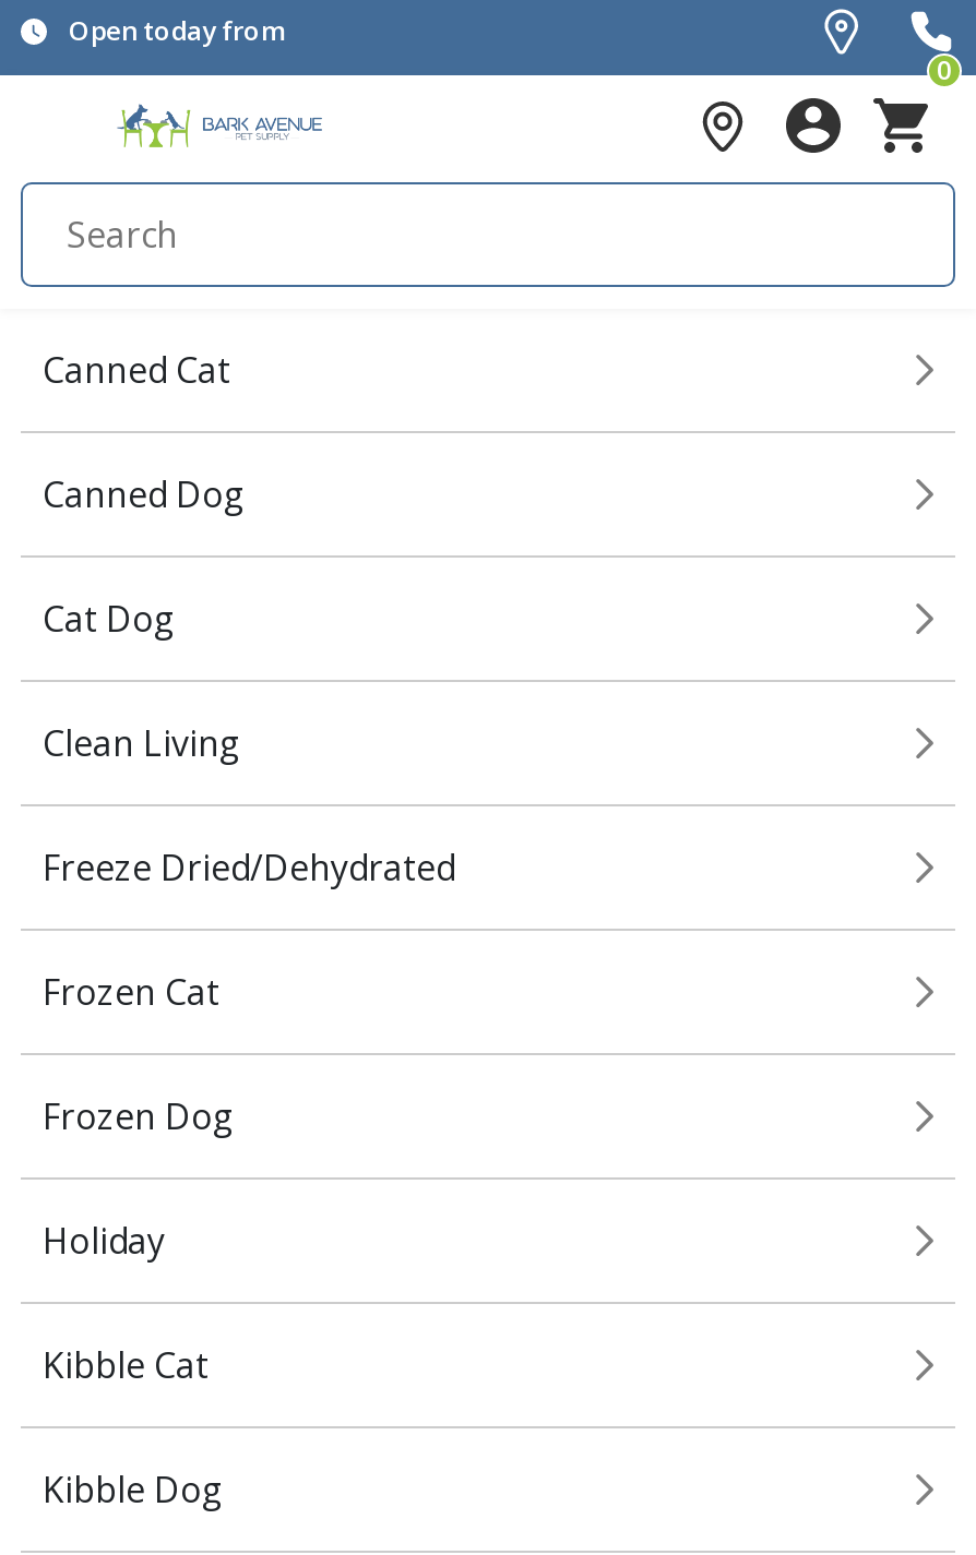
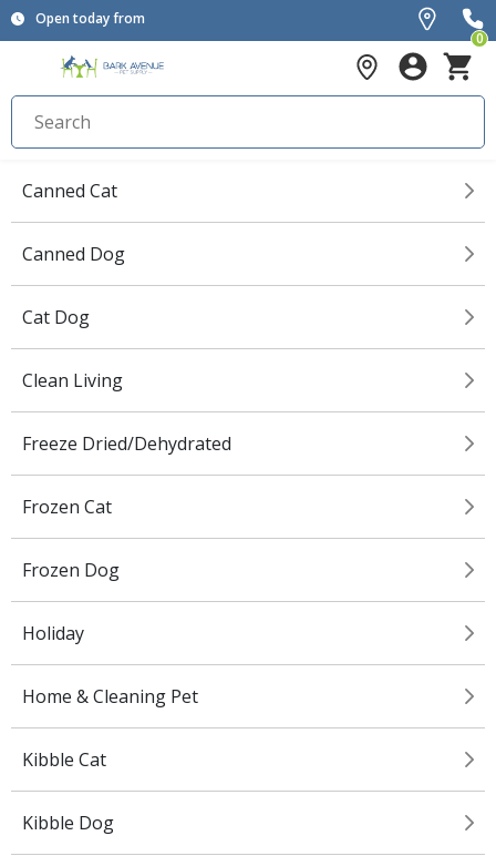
+ Home & Cleaning Pet
